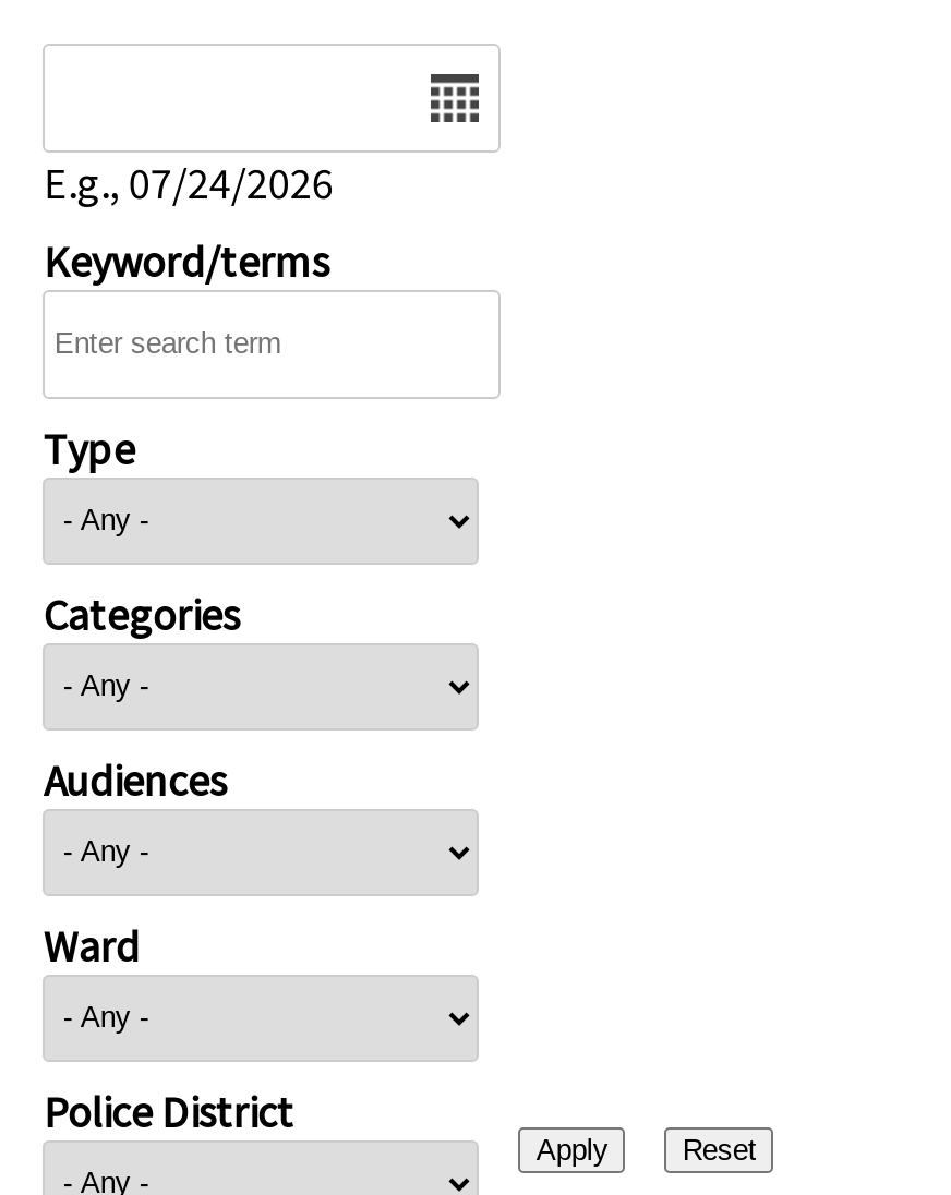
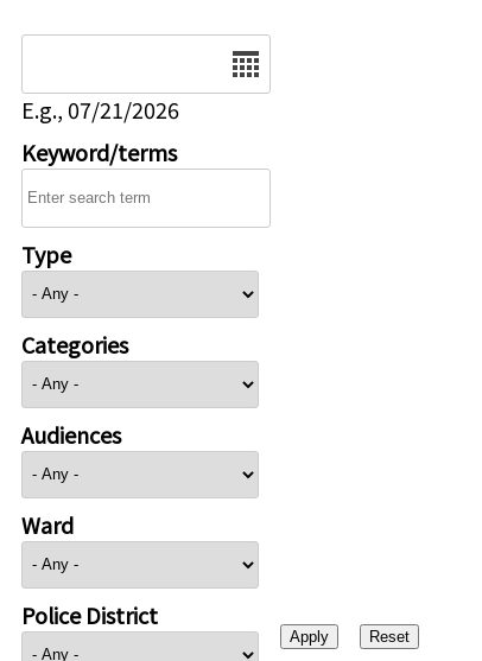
- E.g., 07/24/2026
+ E.g., 07/21/2026
